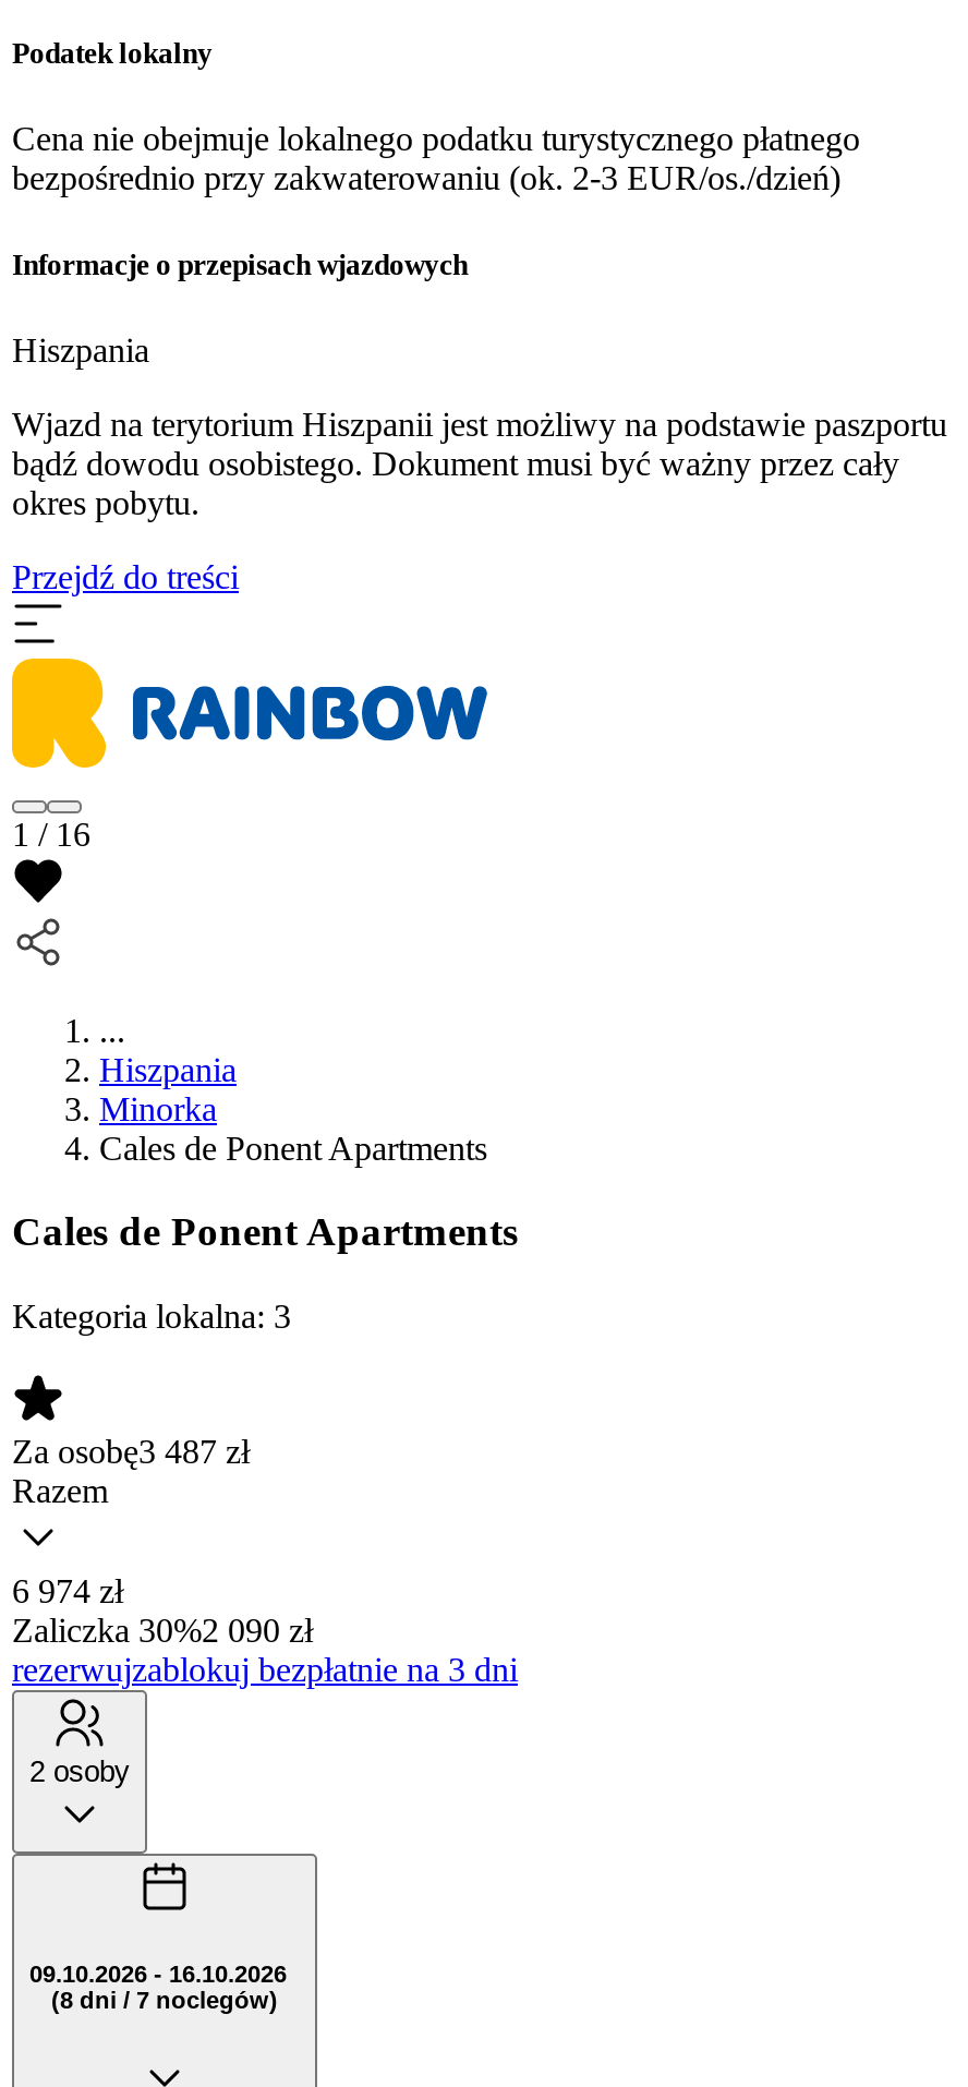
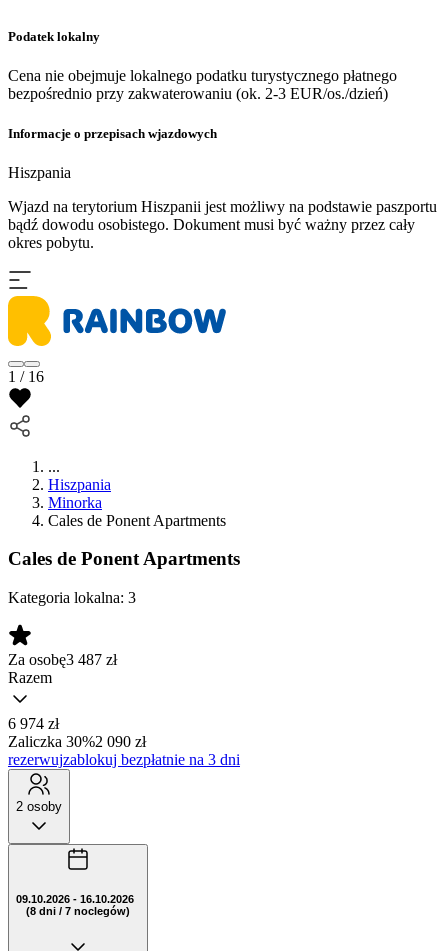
- Przejdź do treści
